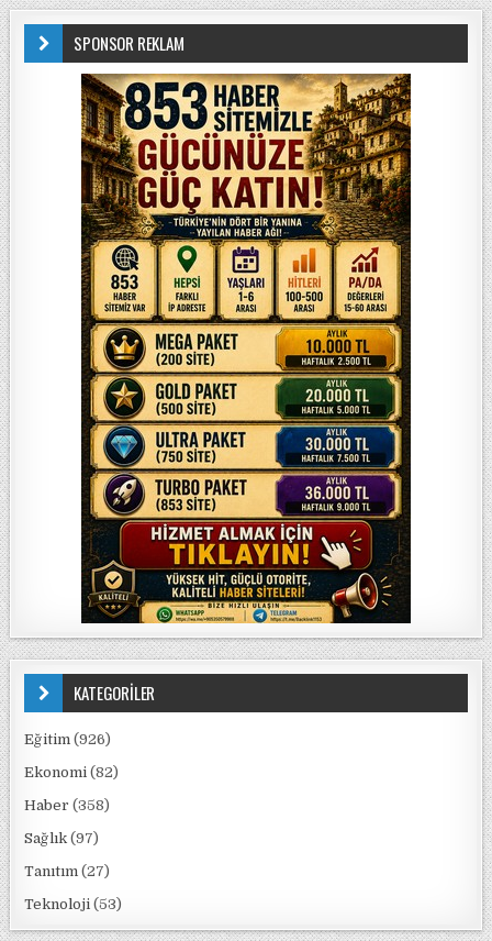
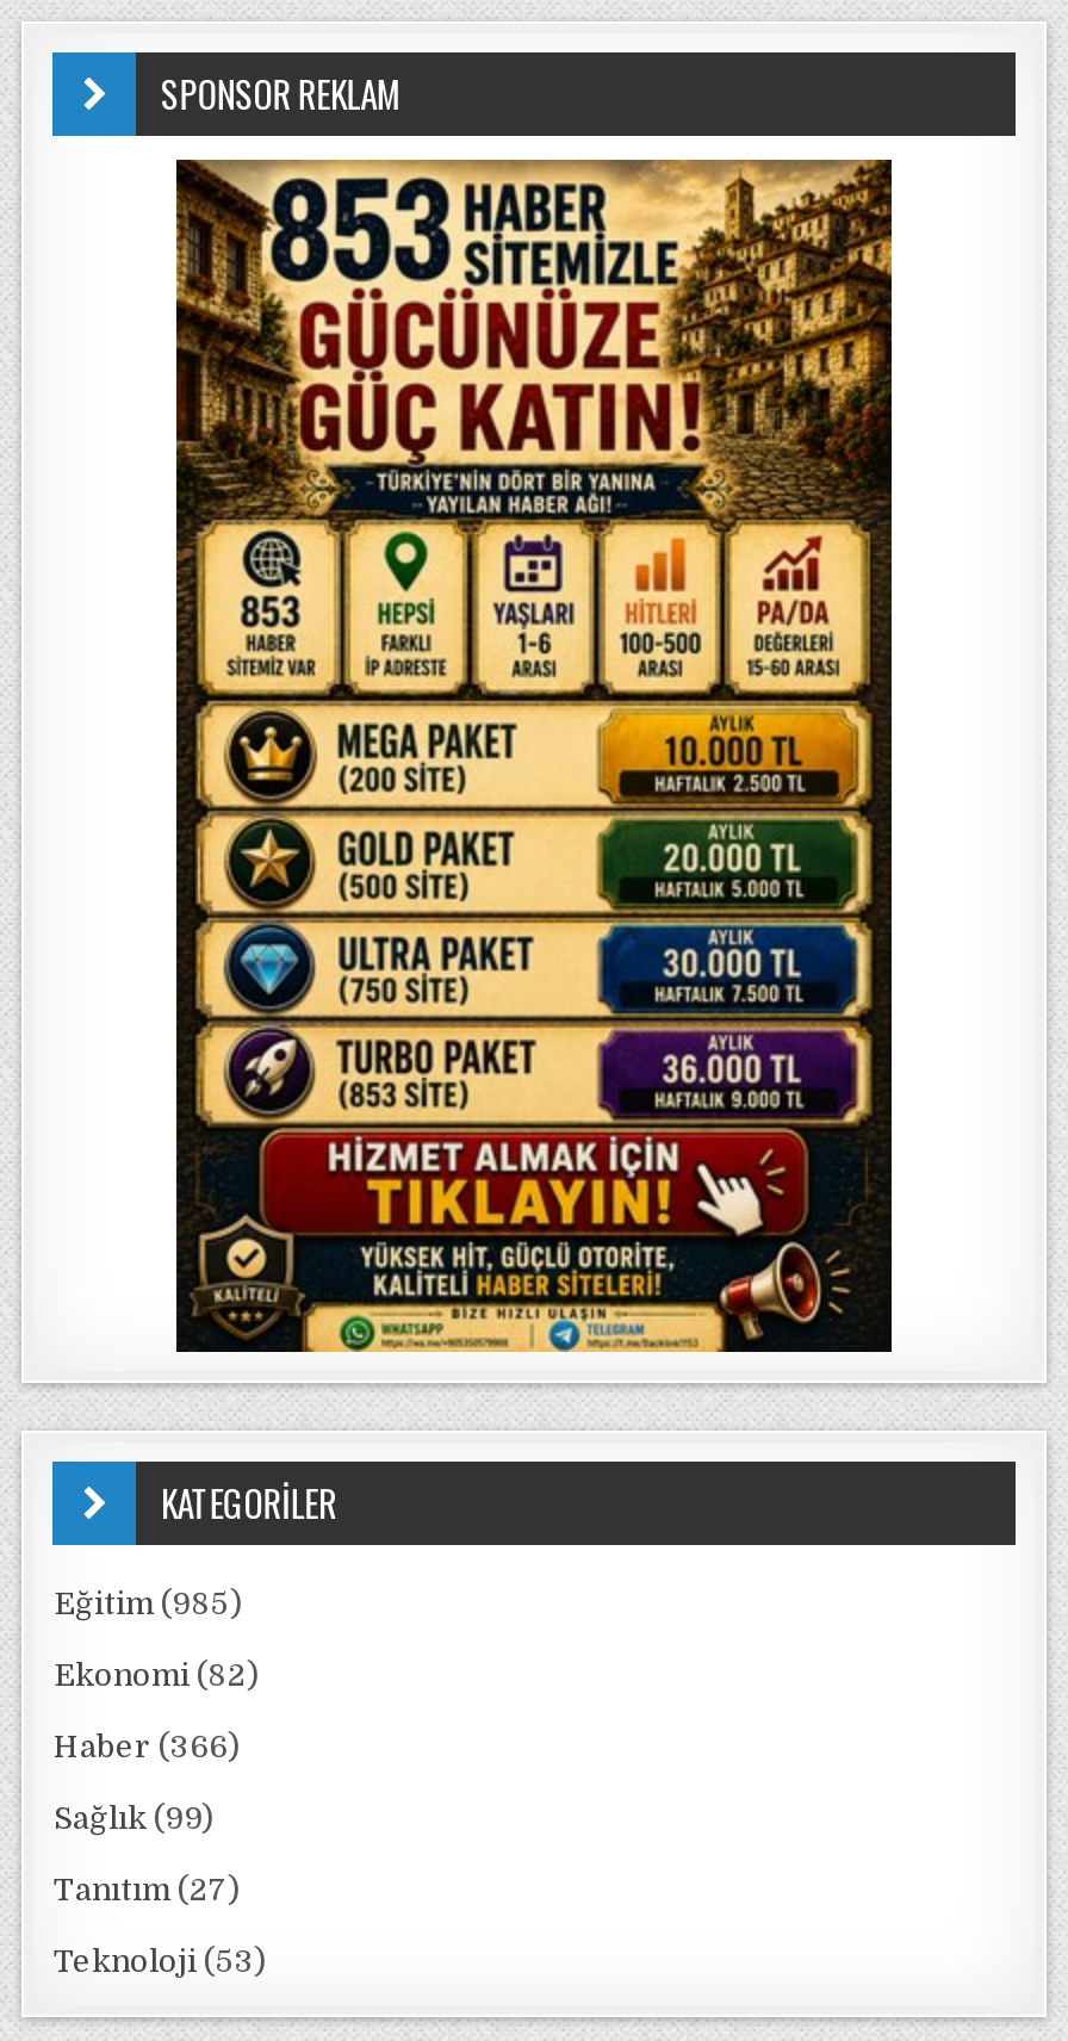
- Eğitim (926)
+ Eğitim (985)

- Haber (358)
+ Haber (366)

- Sağlık (97)
+ Sağlık (99)
